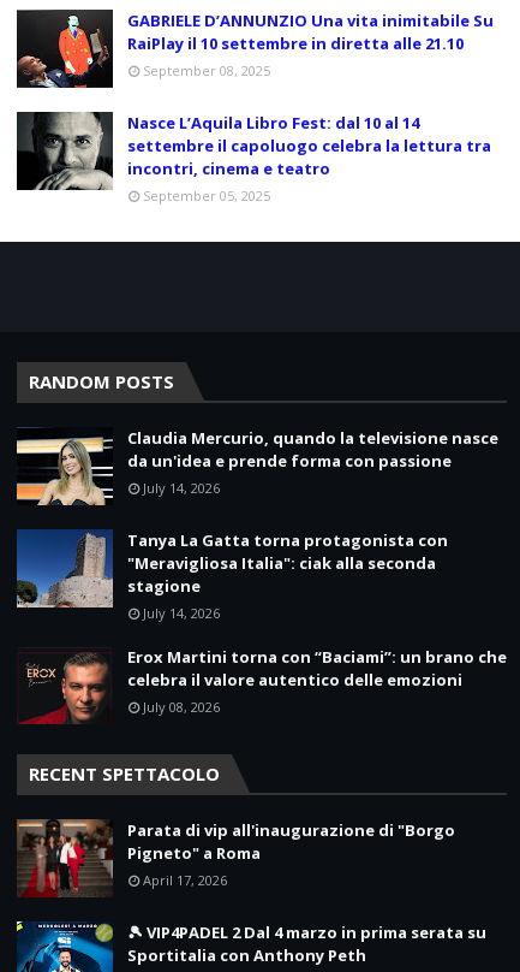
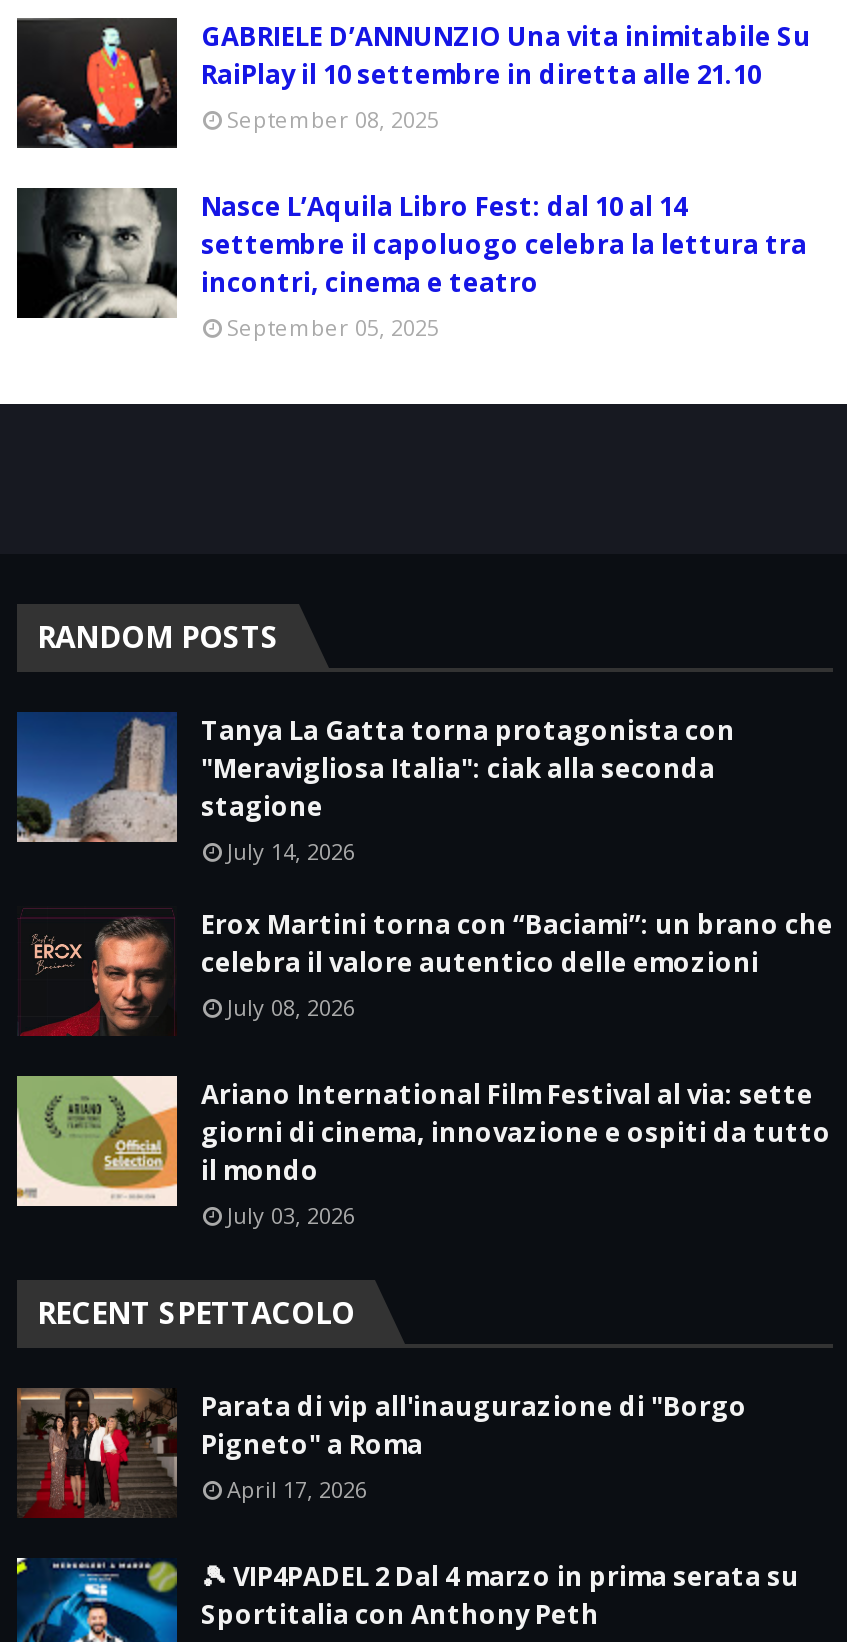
- [image]
- Claudia Mercurio, quando la televisione nasce
- da un'idea e prende forma con passione
- July 14, 2026

moved up: [image] | Tanya La Gatta torna protagonista con | "Meravigliosa Italia": ciak alla seconda | stagione | July 14, 2026 | Erox Martini torna con “Baciami”: un brano che | celebra il valore autentico delle emozioni | July 08, 2026

+ [image]
+ Ariano International Film Festival al via: sette
+ giorni di cinema, innovazione e ospiti da tutto
+ il mondo
+ July 03, 2026
